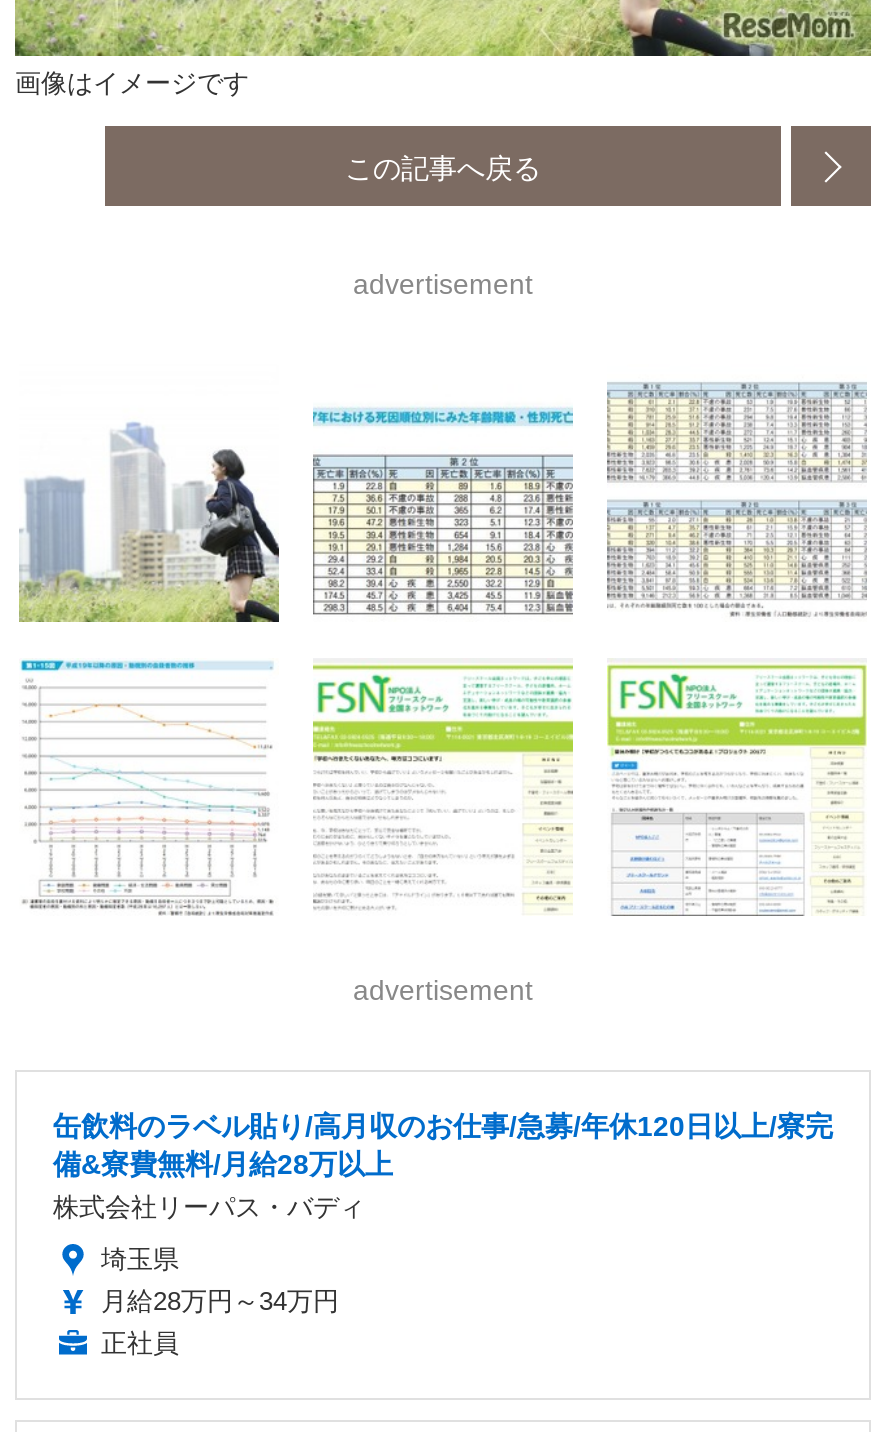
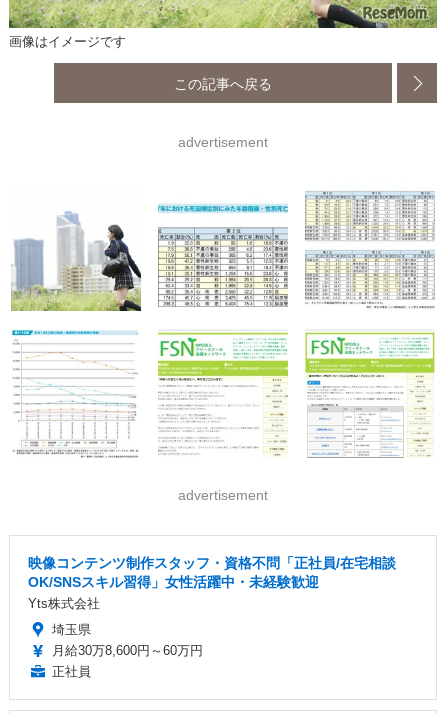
- 缶飲料のラベル貼り/高月収のお仕事/急募/年休120日以上/寮完
- 備&寮費無料/月給28万以上
- 株式会社リーパス・バディ
+ 映像コンテンツ制作スタッフ・資格不問「正社員/在宅相談
+ OK/SNSスキル習得」女性活躍中・未経験歓迎
+ Yts株式会社

- 月給28万円～34万円
+ 月給30万8,600円～60万円
